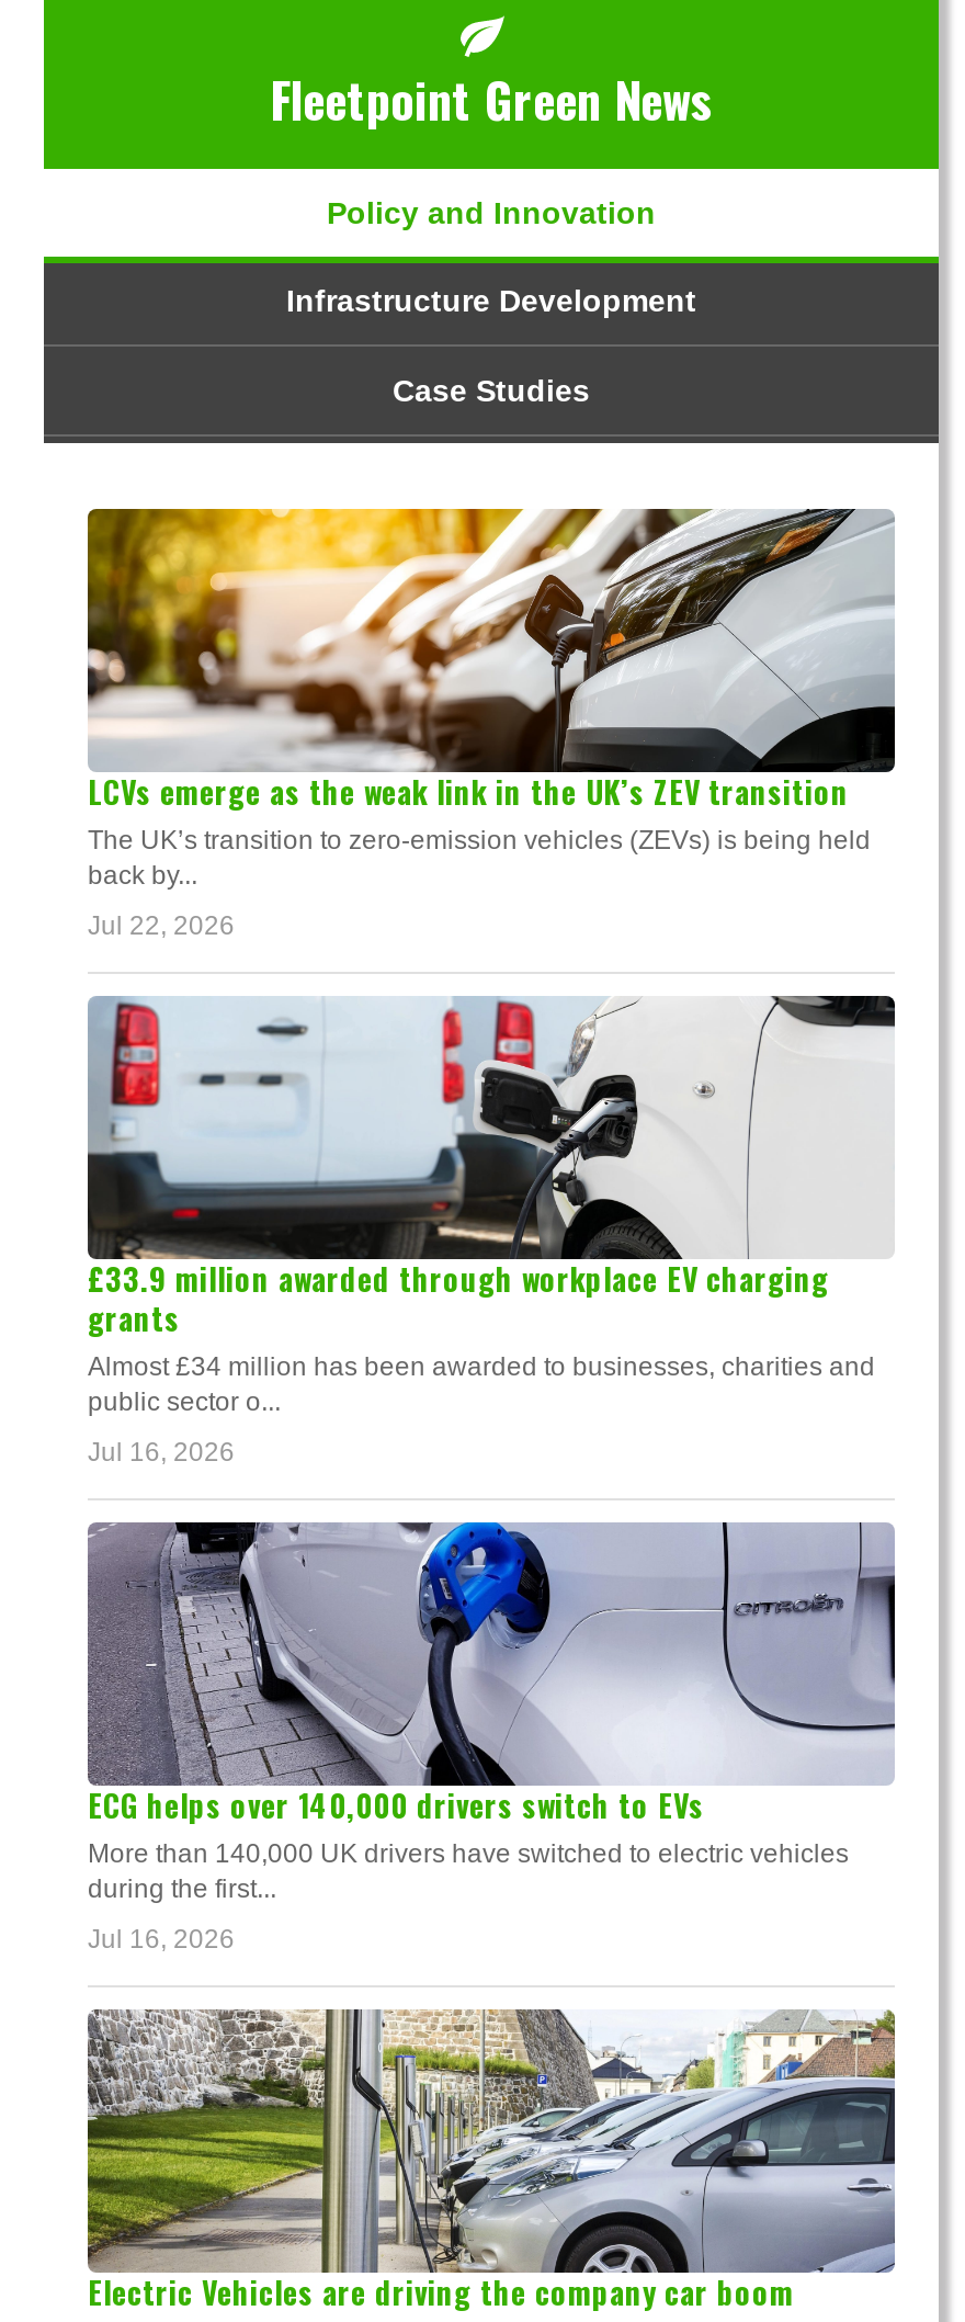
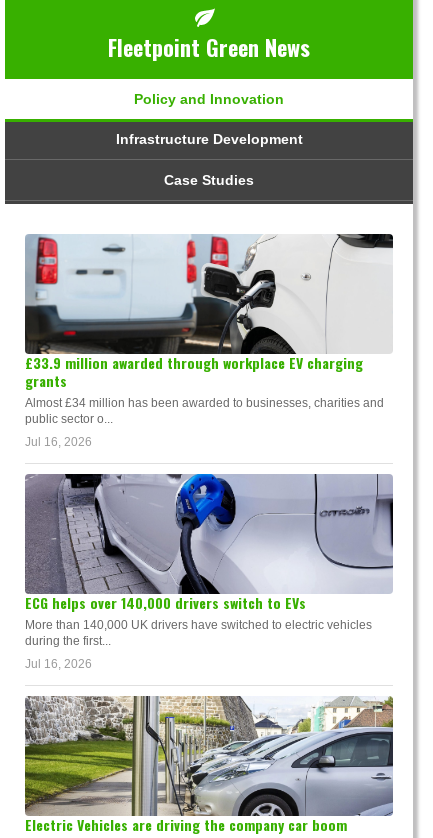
- [image]
- LCVs emerge as the weak link in the UK’s ZEV transition
- The UK’s transition to zero-emission vehicles (ZEVs) is being held
- back by...
- Jul 22, 2026
